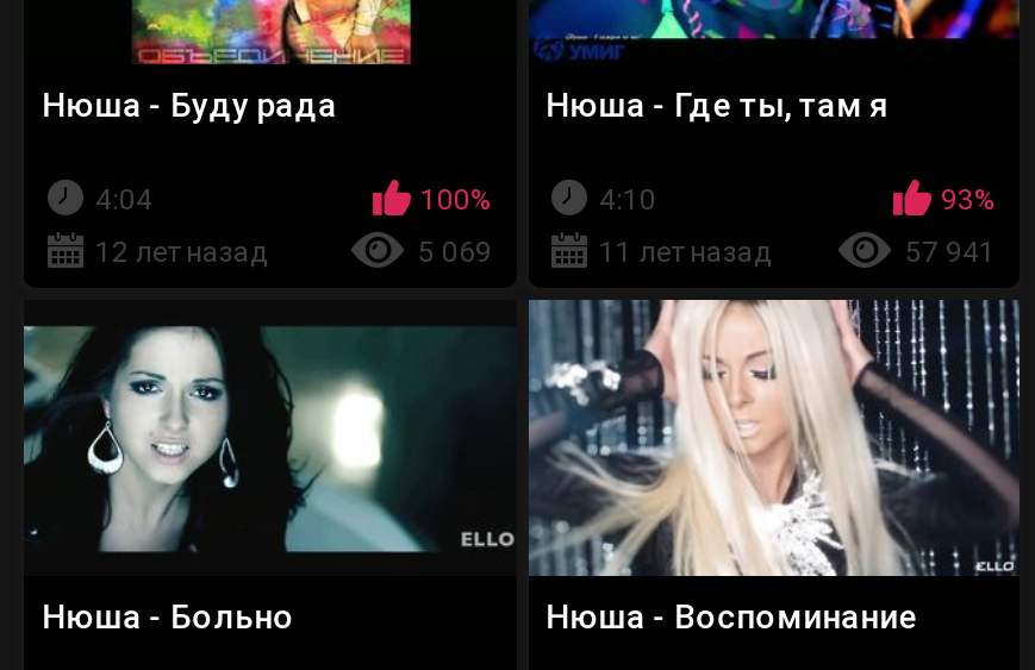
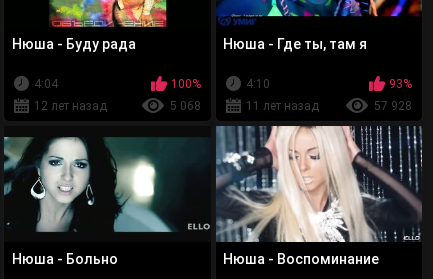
- 5 069
+ 5 068

- 57 941
+ 57 928
